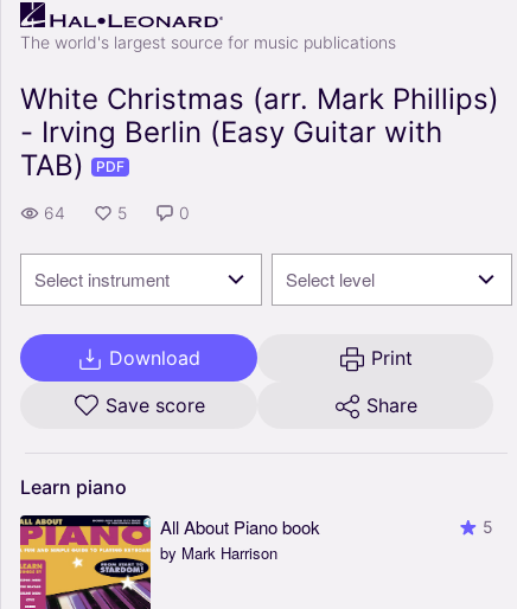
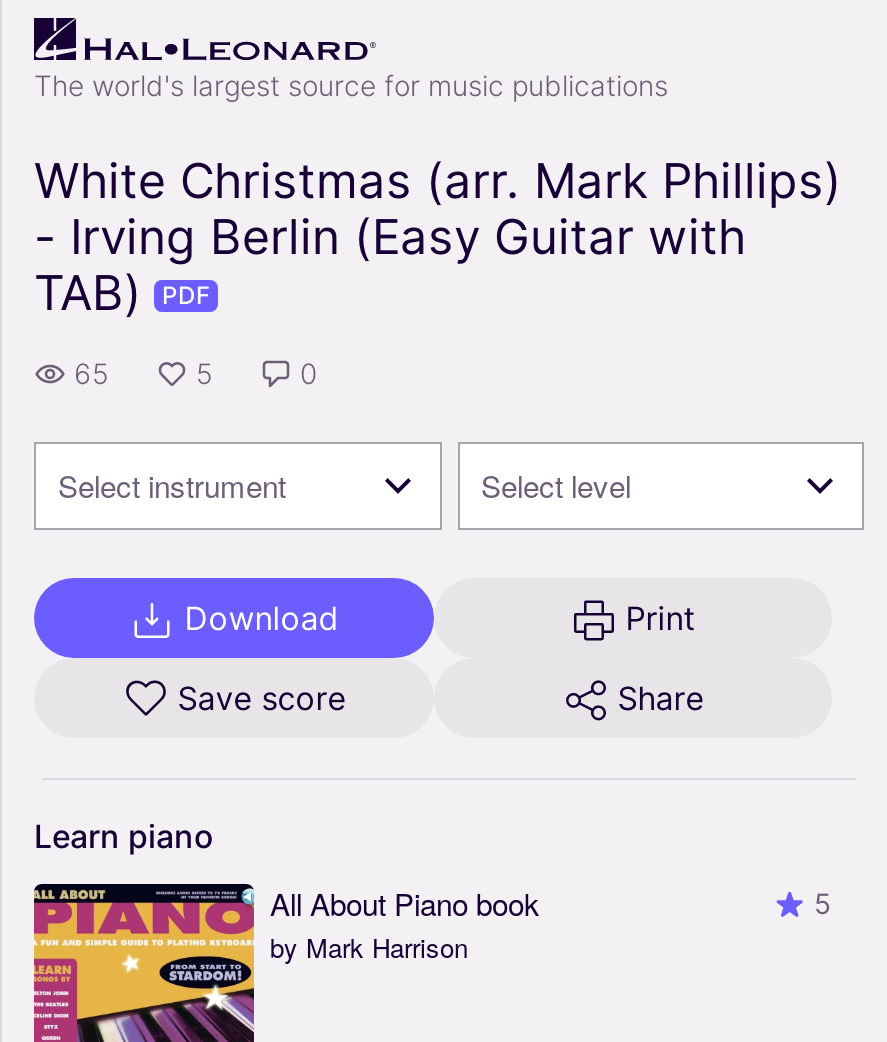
- 64
+ 65
